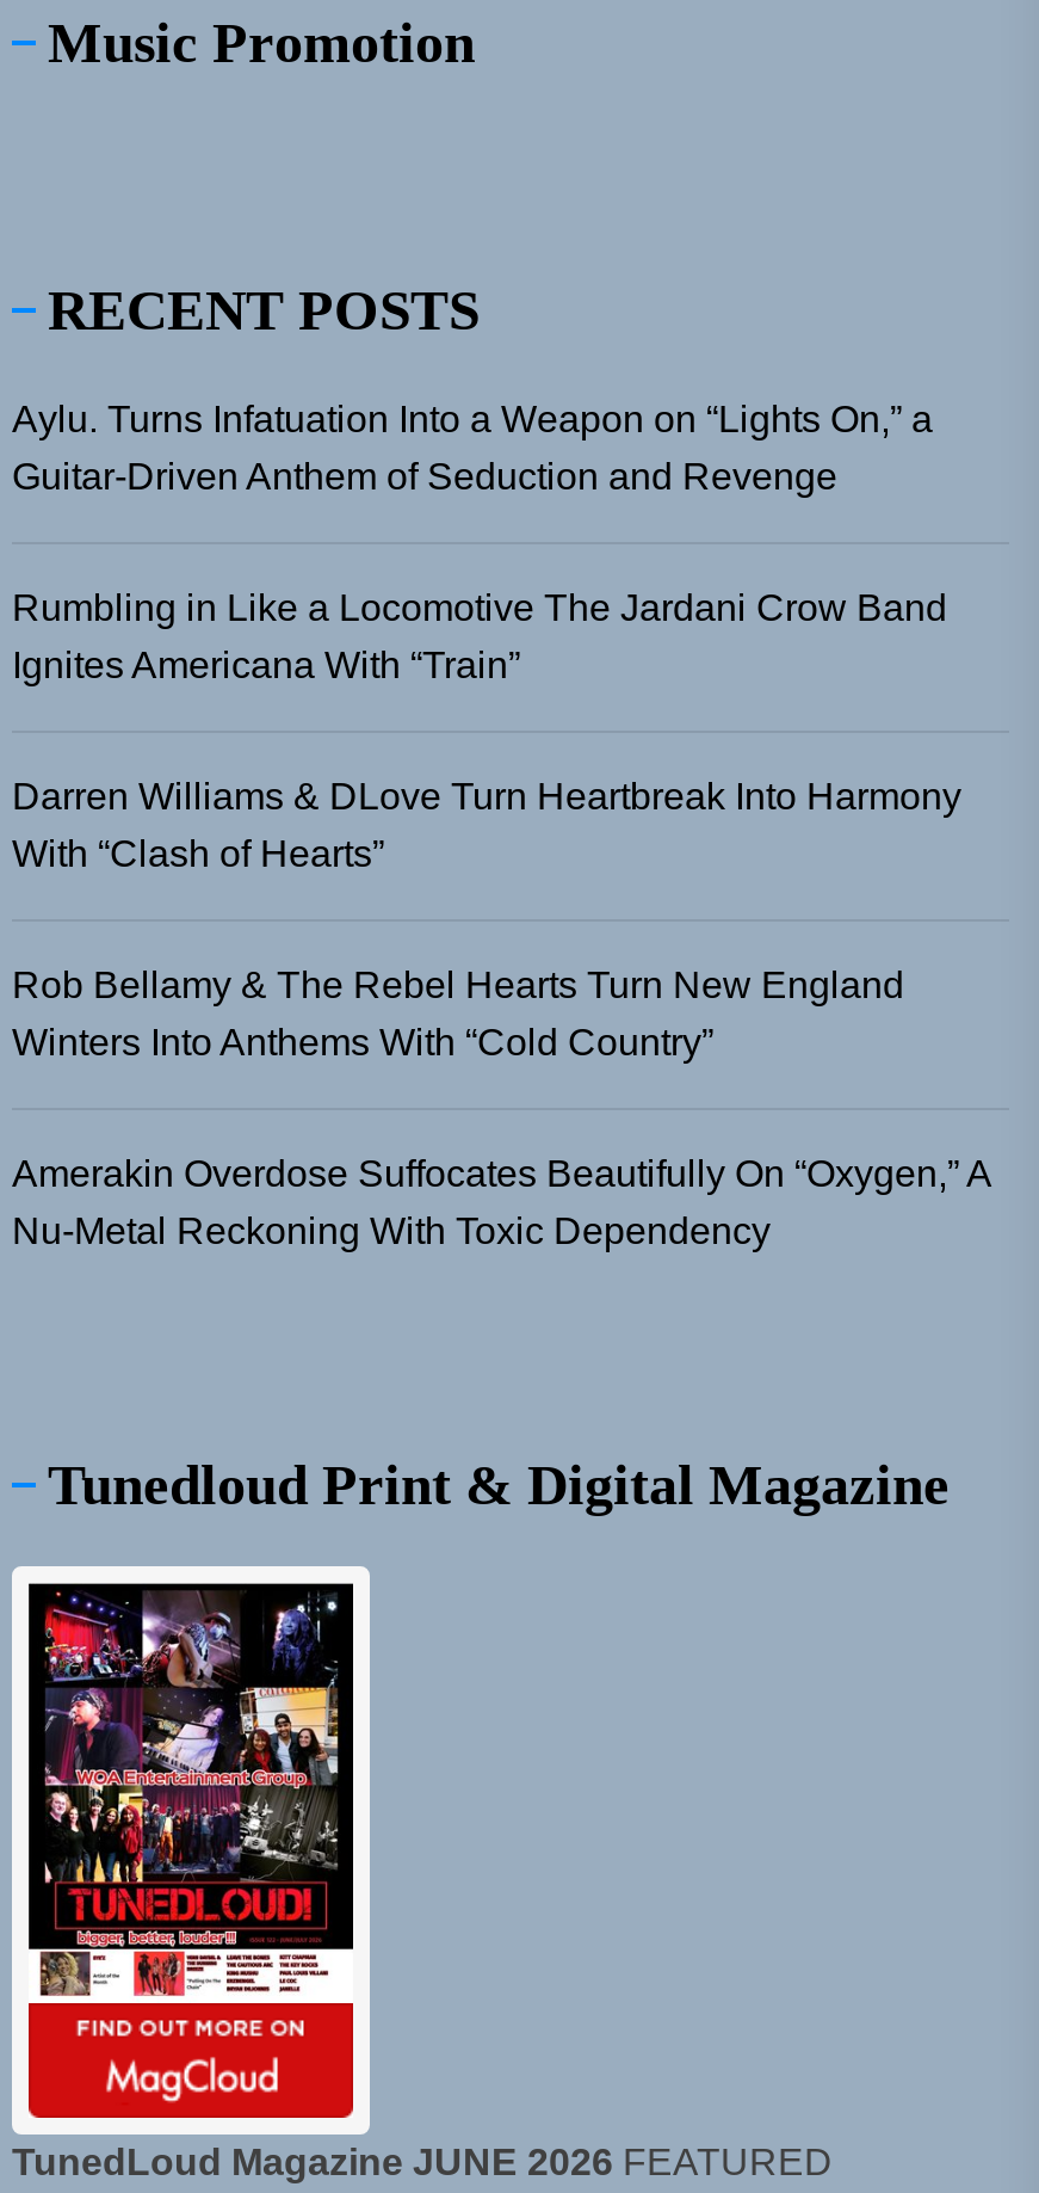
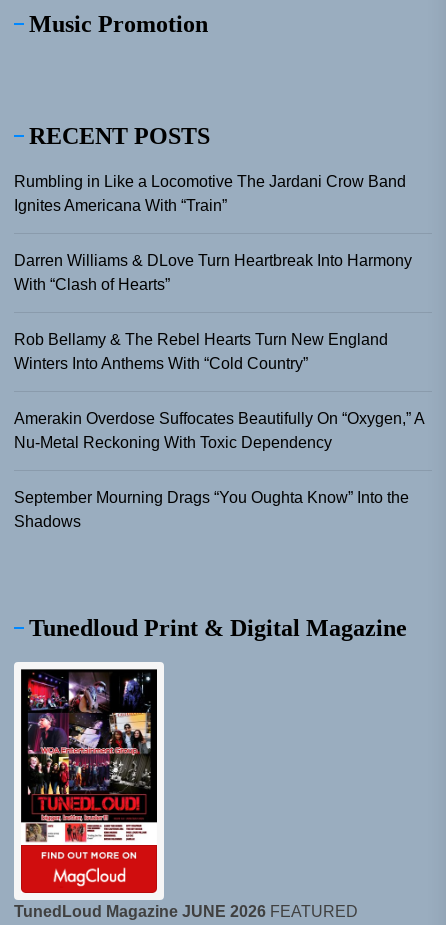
- Aylu. Turns Infatuation Into a Weapon on “Lights On,” a
- Guitar-Driven Anthem of Seduction and Revenge

moved up: Rumbling in Like a Locomotive The Jardani Crow Band | Ignites Americana With “Train” | Darren Williams & DLove Turn Heartbreak Into Harmony | With “Clash of Hearts” | Rob Bellamy & The Rebel Hearts Turn New England | Winters Into Anthems With “Cold Country” | Amerakin Overdose Suffocates Beautifully On “Oxygen,” A | Nu-Metal Reckoning With Toxic Dependency

+ September Mourning Drags “You Oughta Know” Into the
+ Shadows
